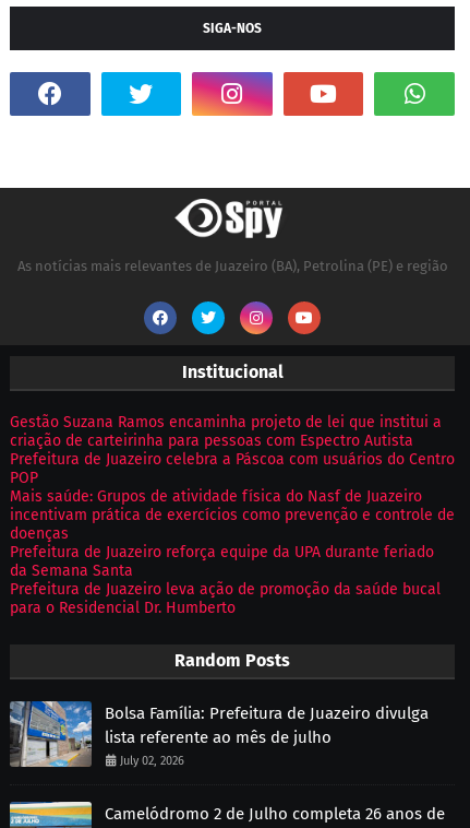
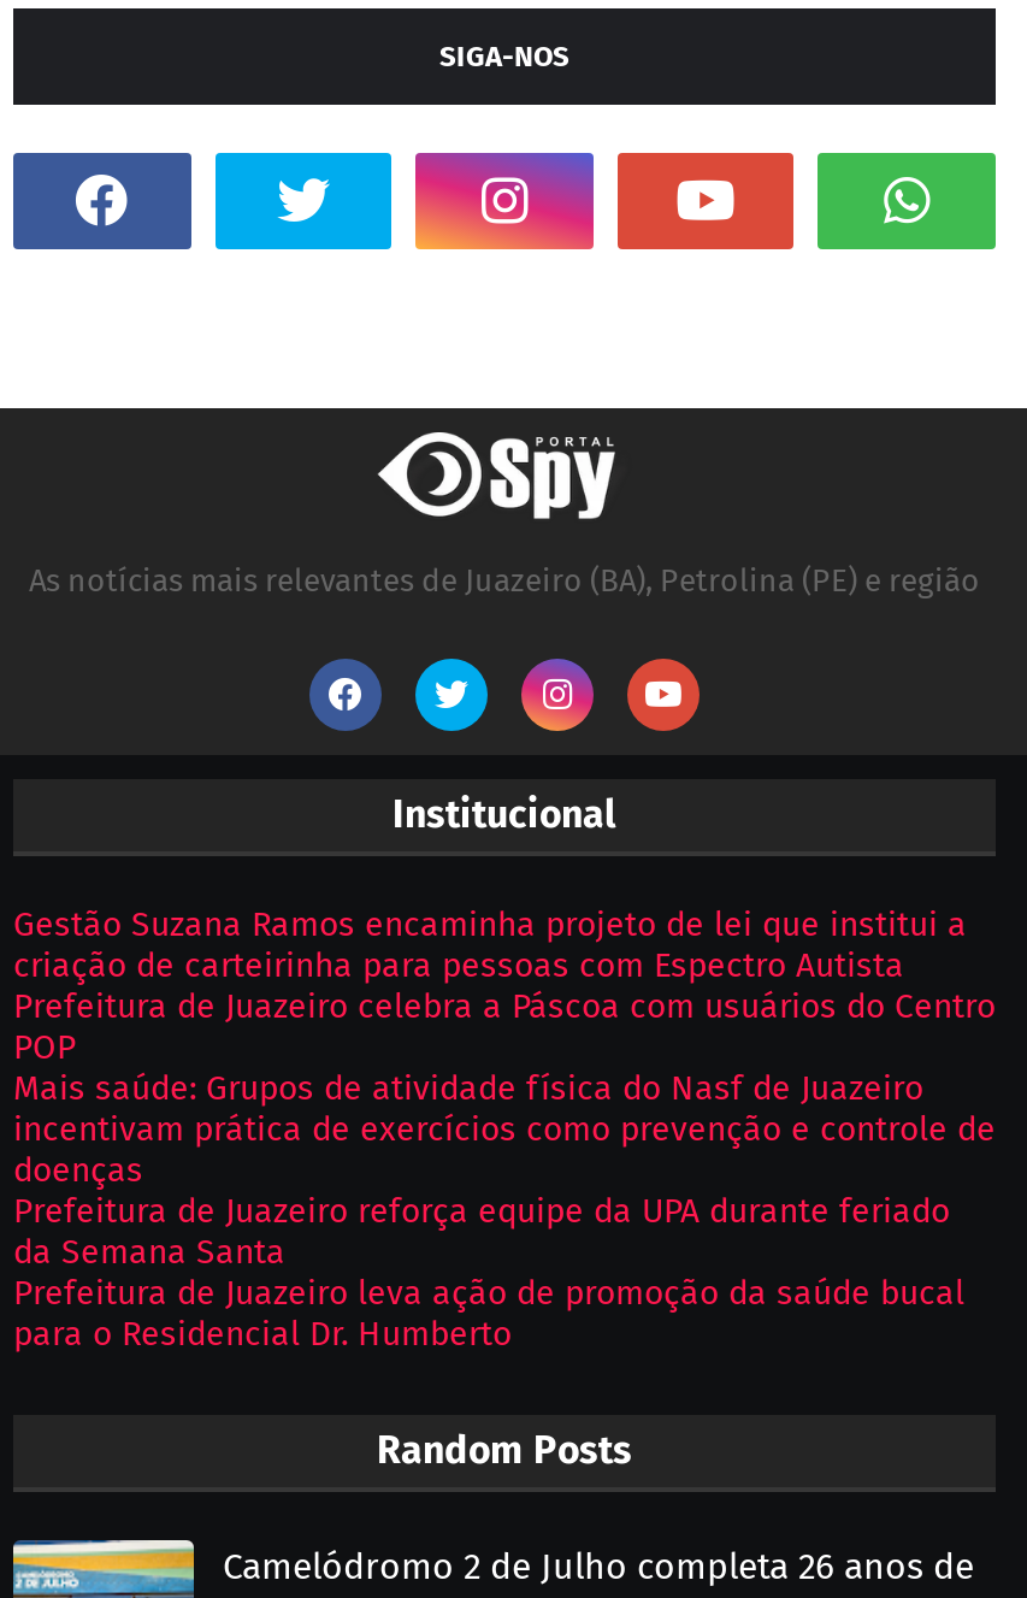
- [image]
- Bolsa Família: Prefeitura de Juazeiro divulga
- lista referente ao mês de julho
- July 02, 2026
